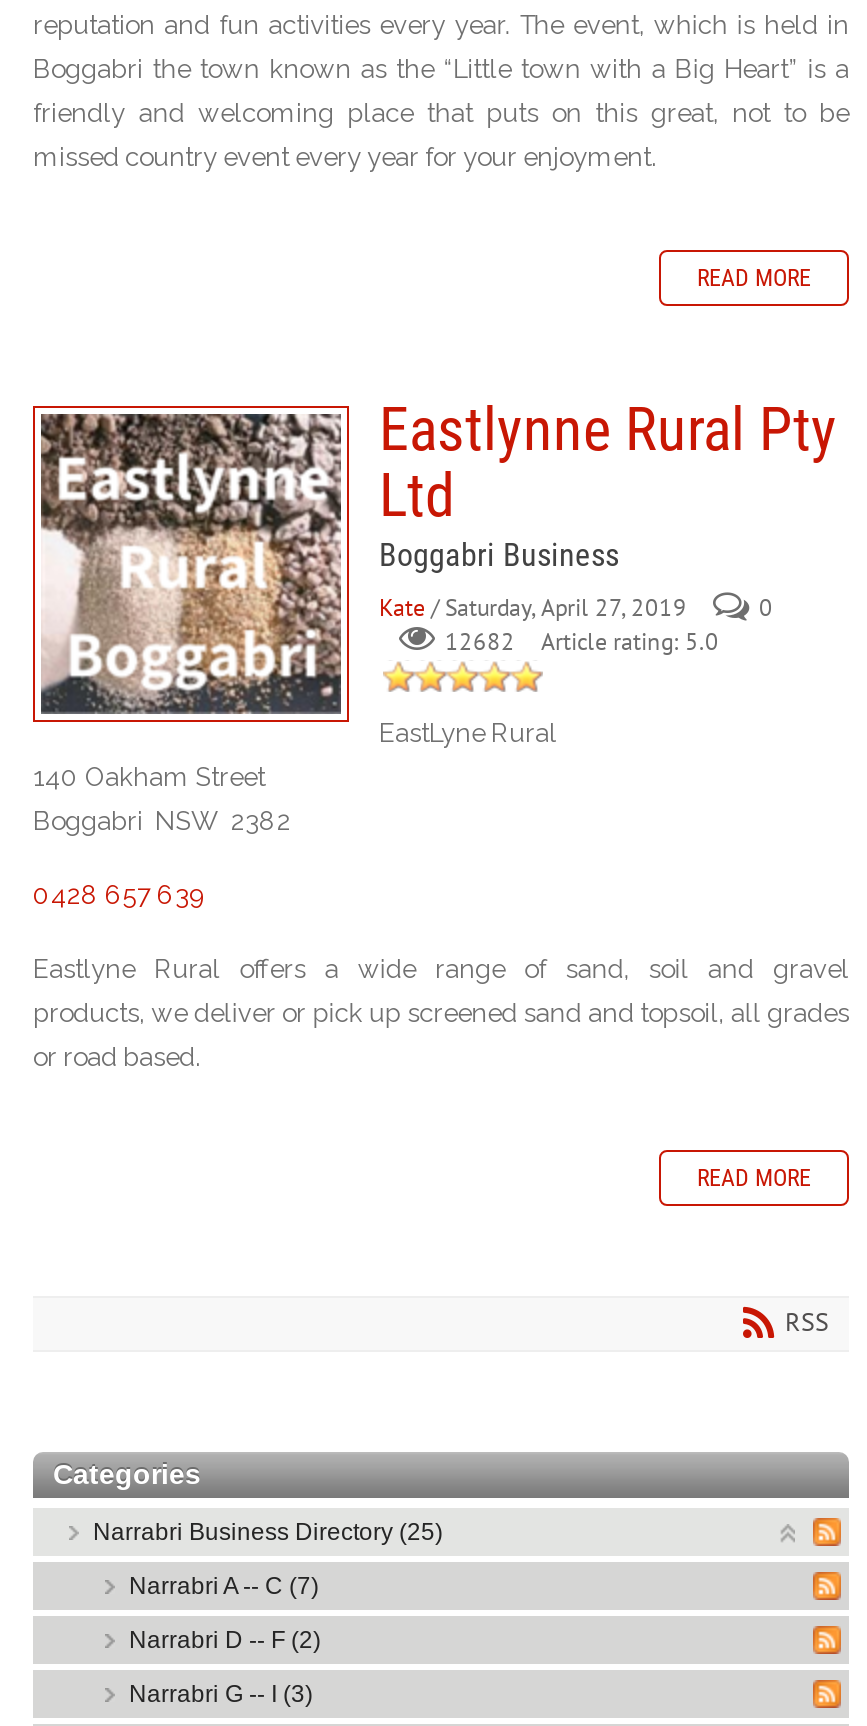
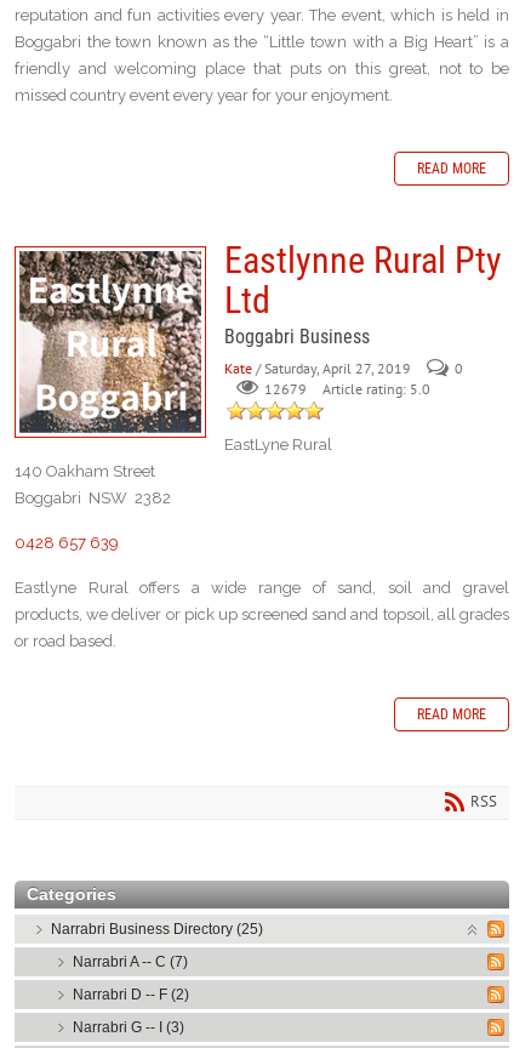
- 12682 Article rating: 5.0
+ 12679 Article rating: 5.0
